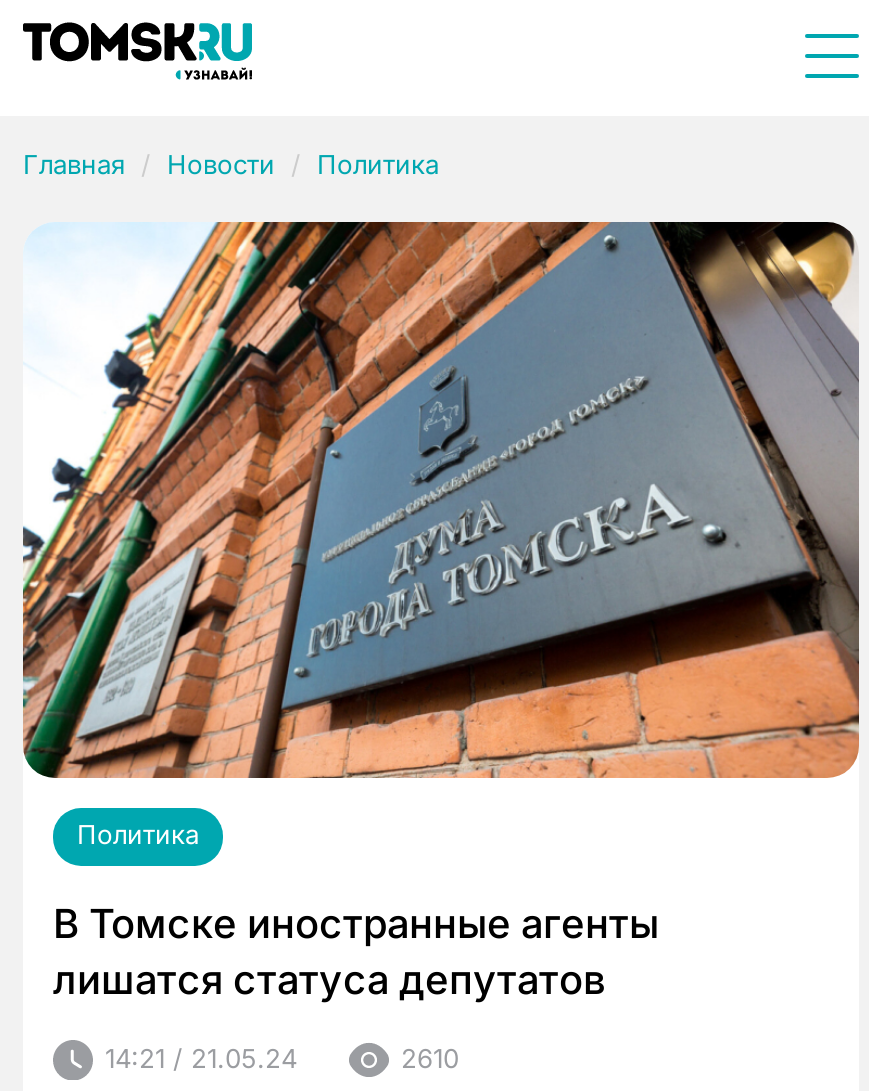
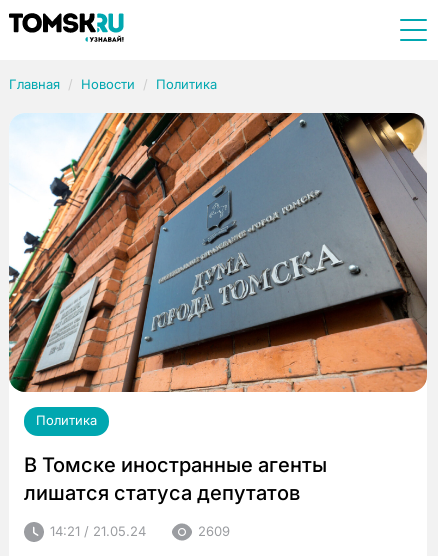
- 2610
+ 2609
